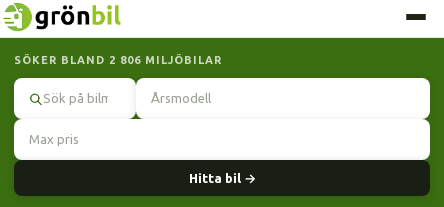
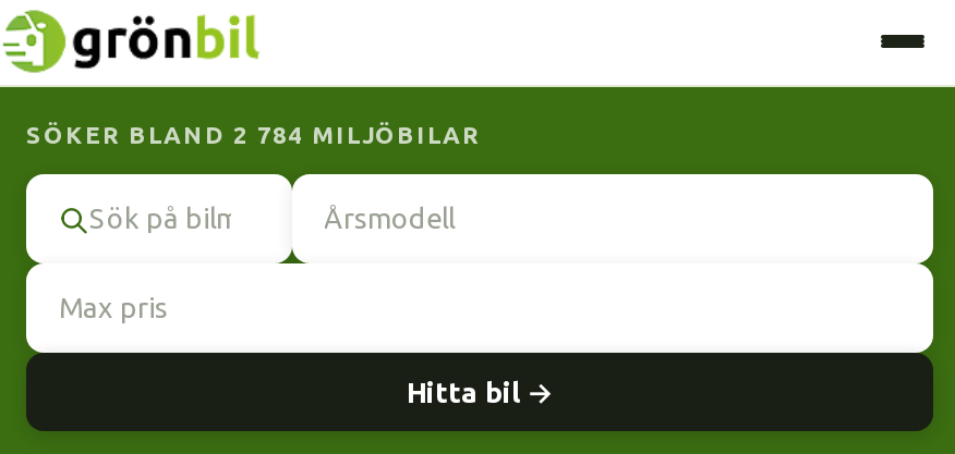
- SÖKER BLAND 2 806 MILJÖBILAR
+ SÖKER BLAND 2 784 MILJÖBILAR
